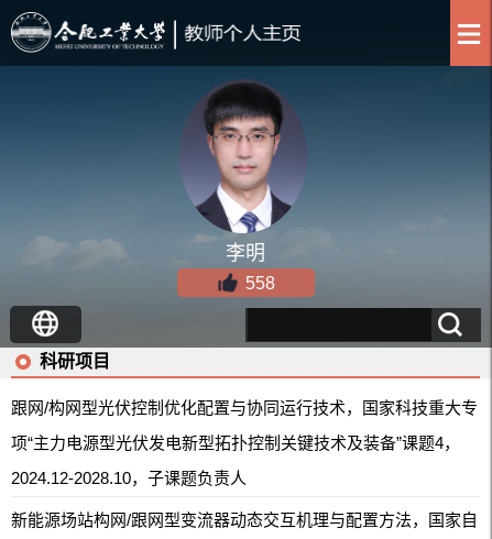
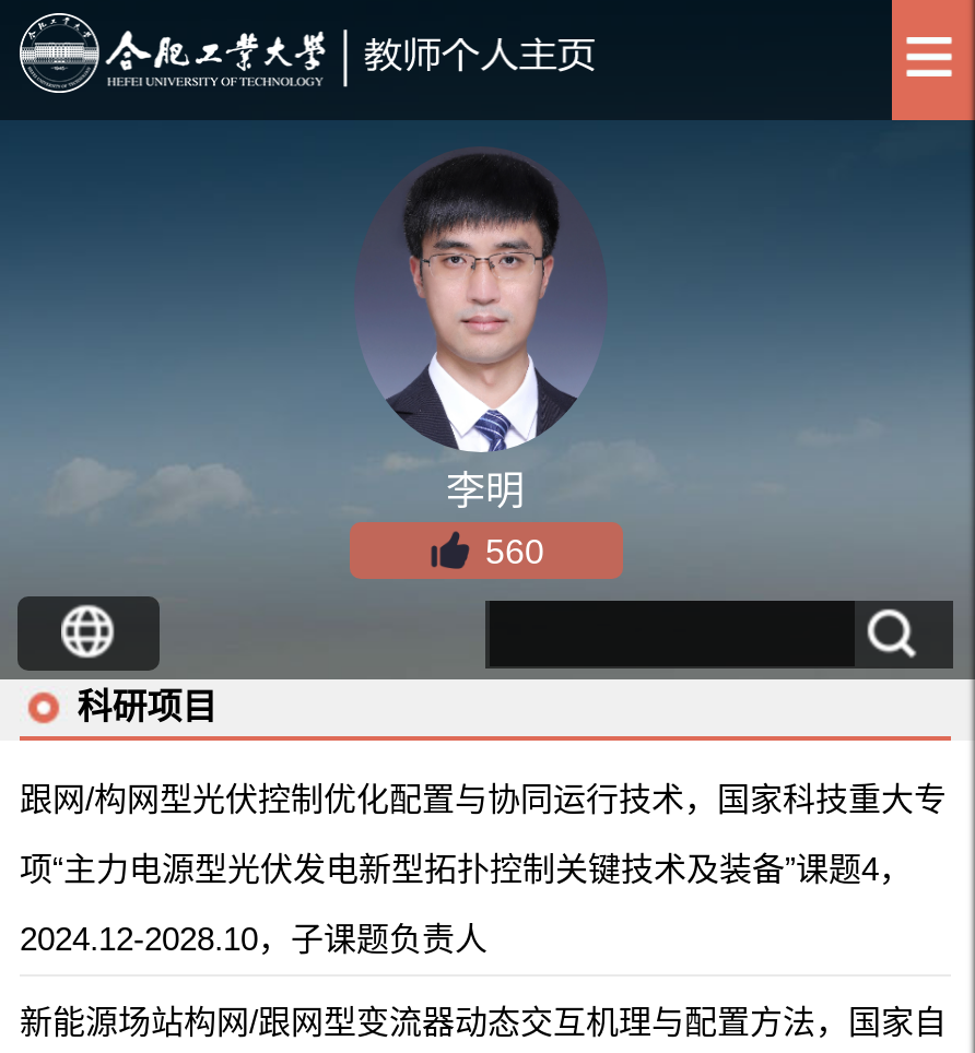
- 558
+ 560
